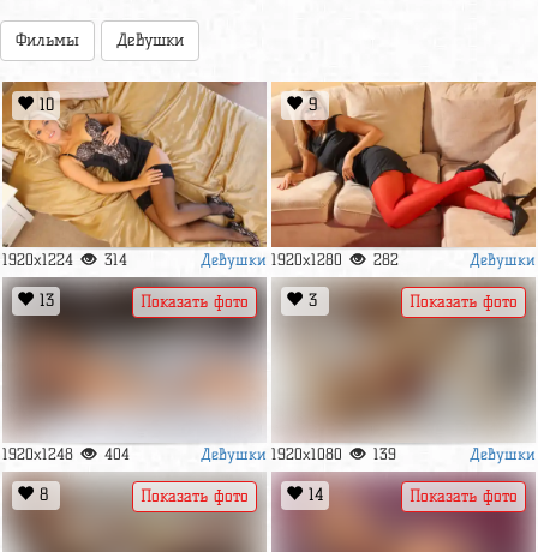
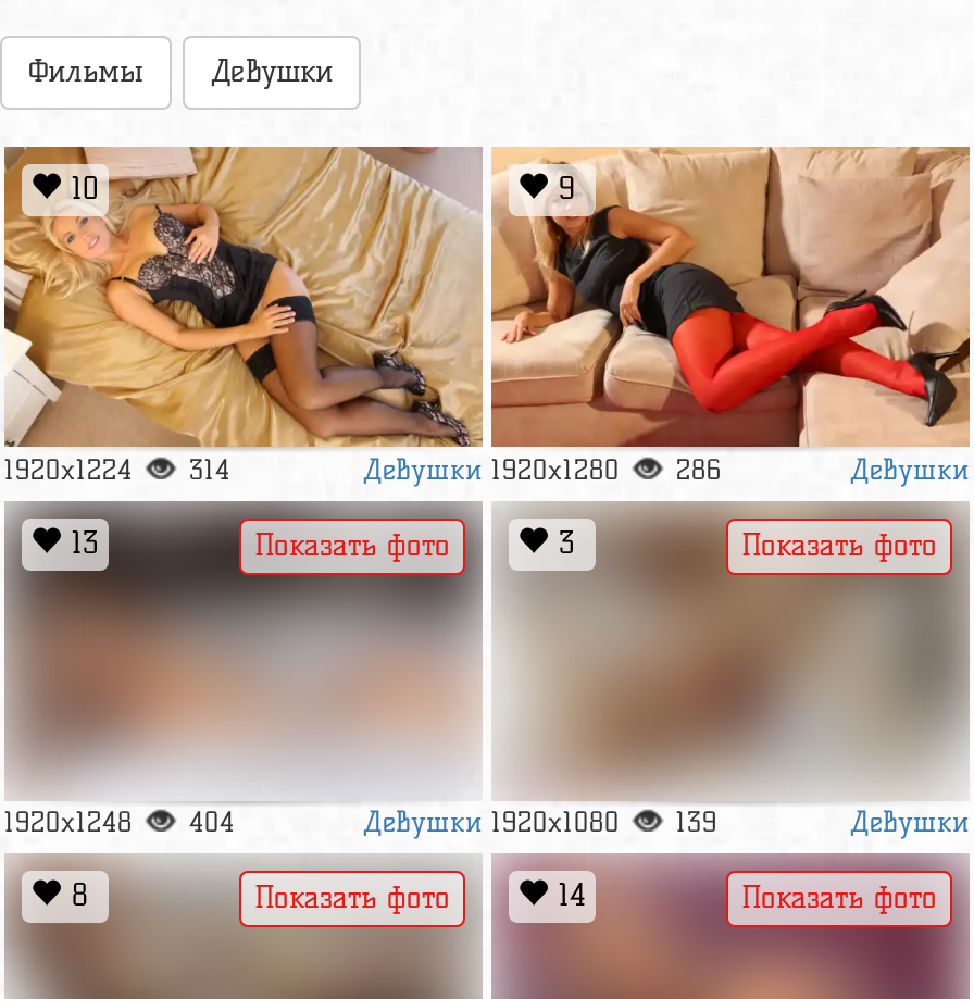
- Девушки 1920x1280 282
+ Девушки 1920x1280 286
